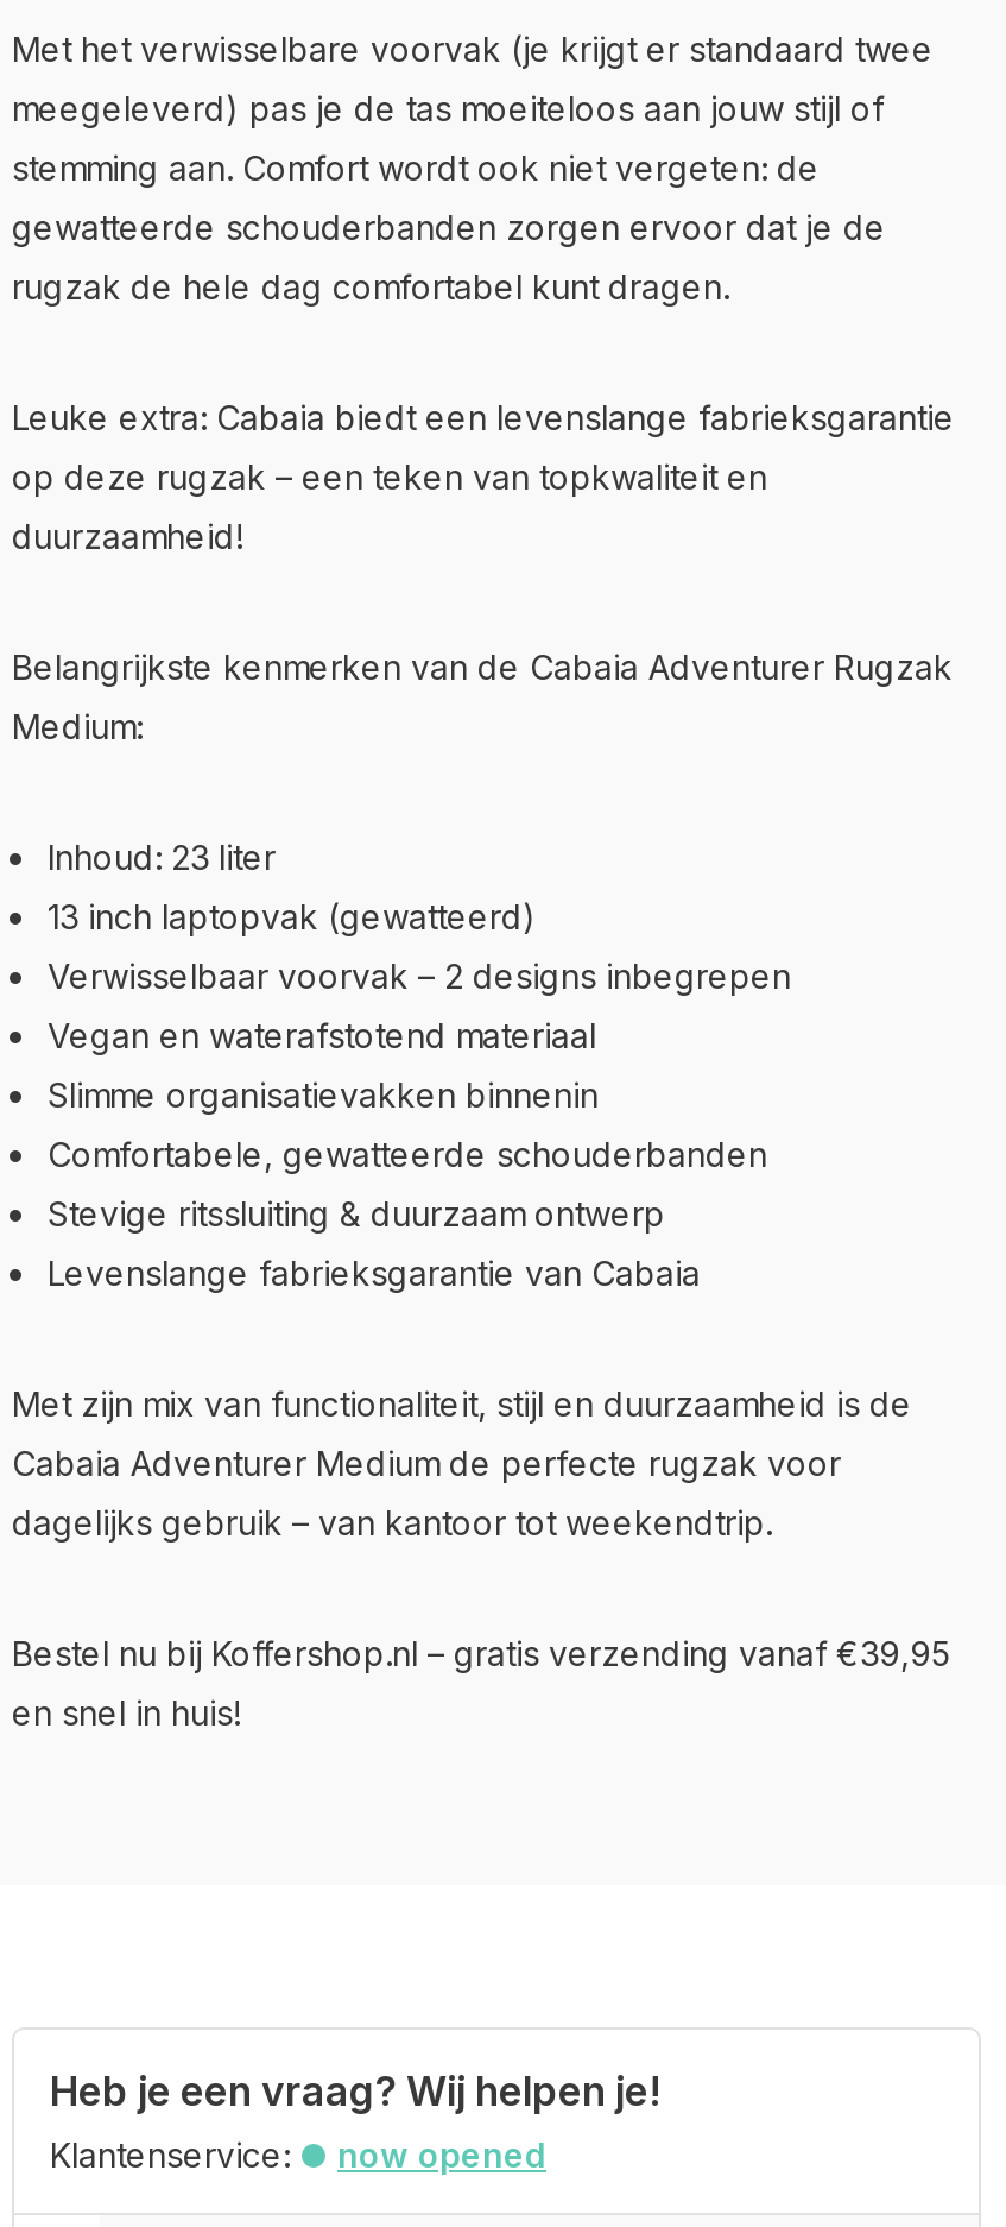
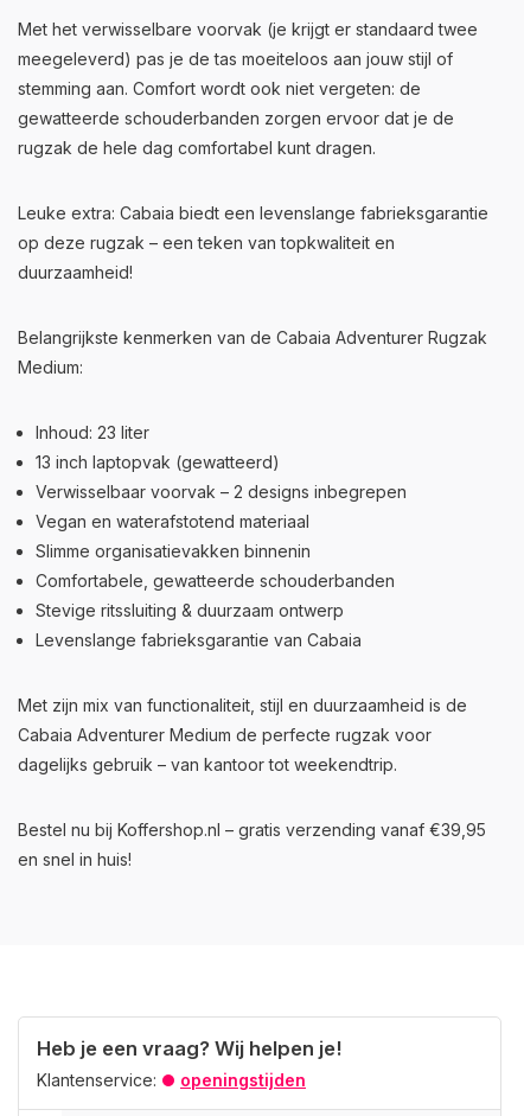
- now opened
+ openingstijden
